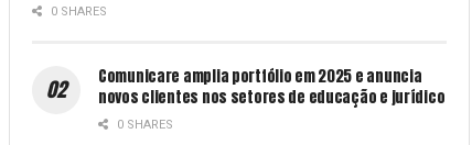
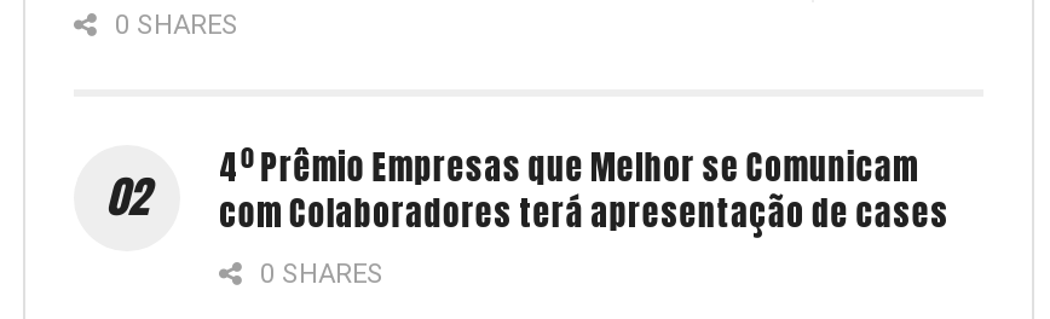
- Comunicare amplia portfólio em 2025 e anuncia
- novos clientes nos setores de educação e jurídico
+ 4º Prêmio Empresas que Melhor se Comunicam
+ com Colaboradores terá apresentação de cases
